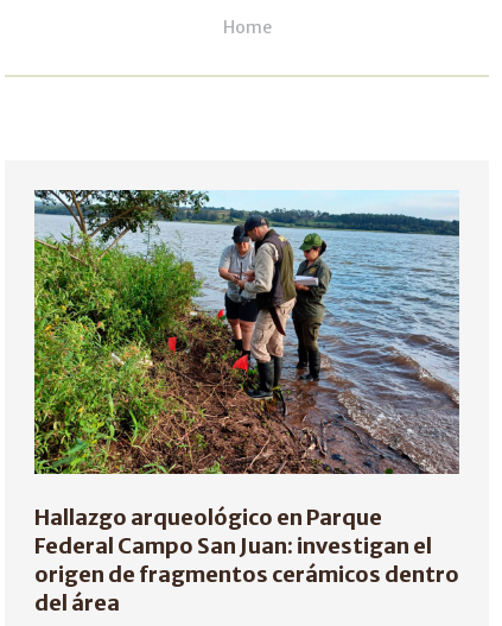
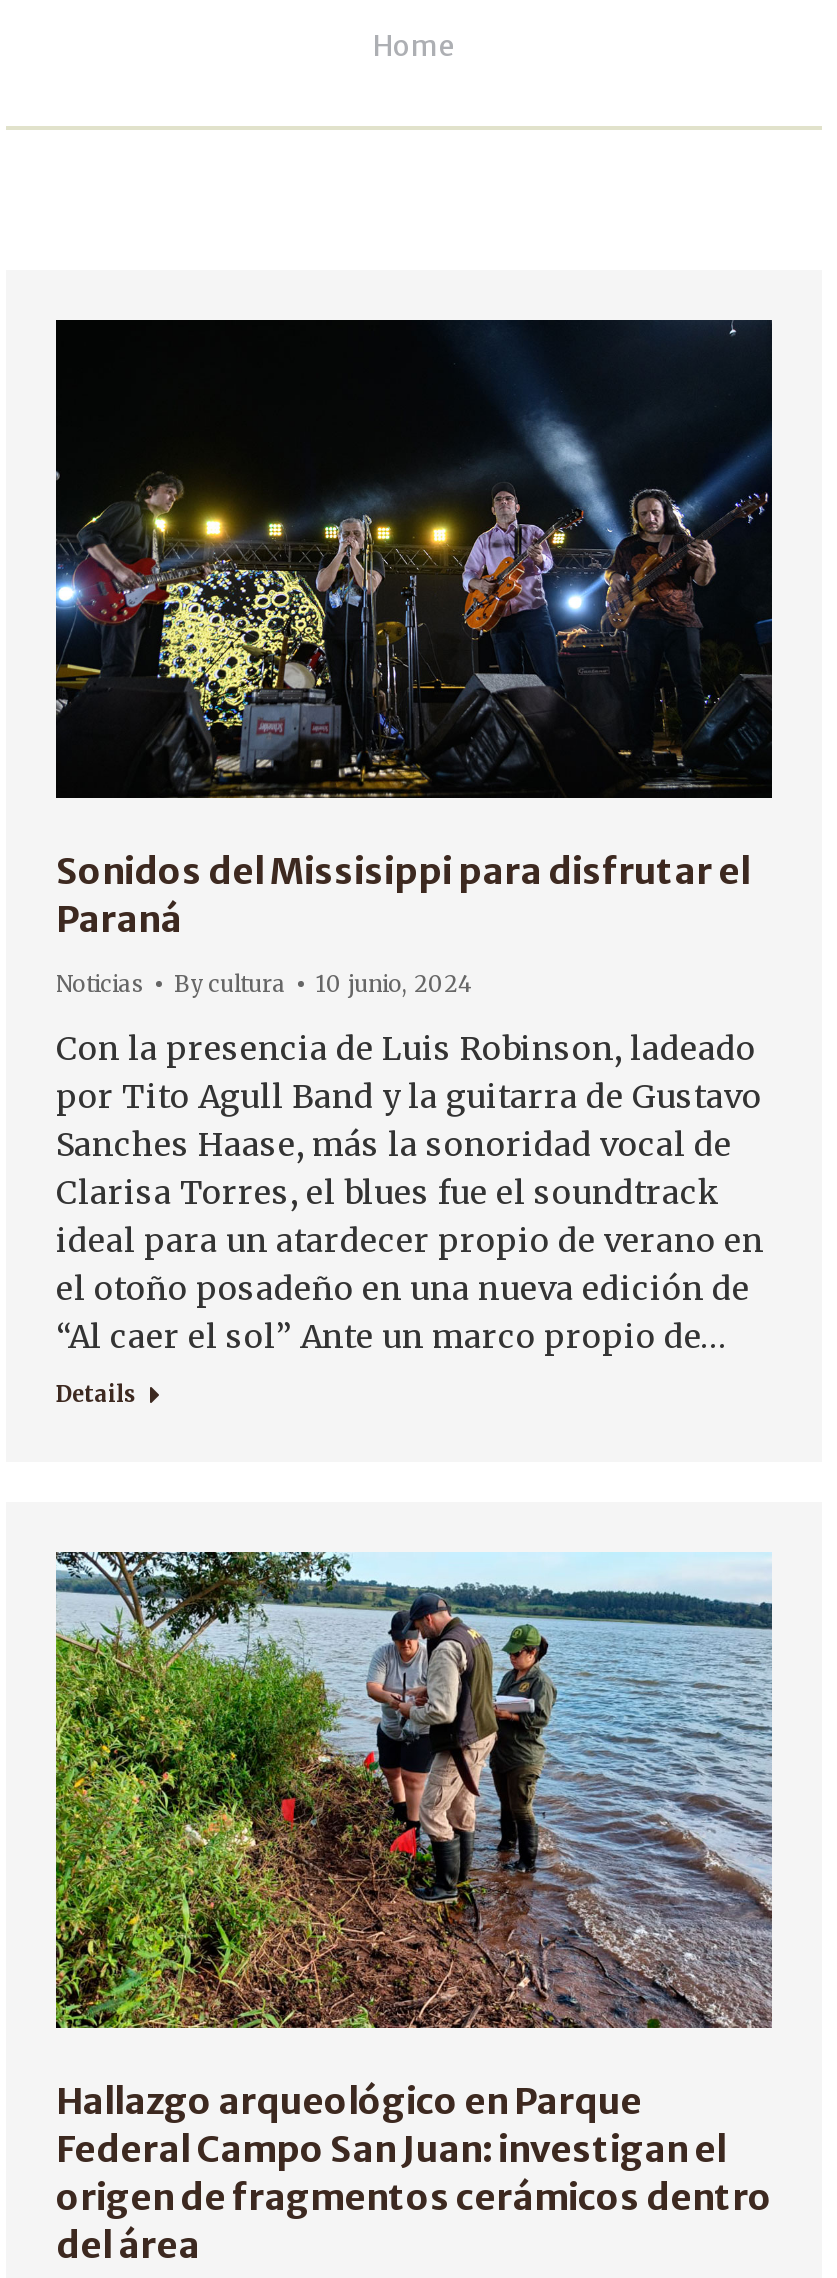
+ [image]
+ Sonidos del Missisippi para disfrutar el
+ Paraná
+ Noticias
+ By cultura
+ 10 junio, 2024
+ Con la presencia de Luis Robinson, ladeado
+ por Tito Agull Band y la guitarra de Gustavo
+ Sanches Haase, más la sonoridad vocal de
+ Clarisa Torres, el blues fue el soundtrack
+ ideal para un atardecer propio de verano en
+ el otoño posadeño en una nueva edición de
+ “Al caer el sol” Ante un marco propio de…
+ Details
